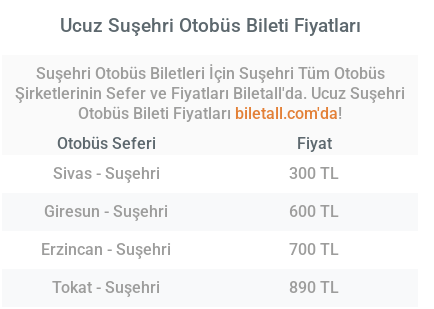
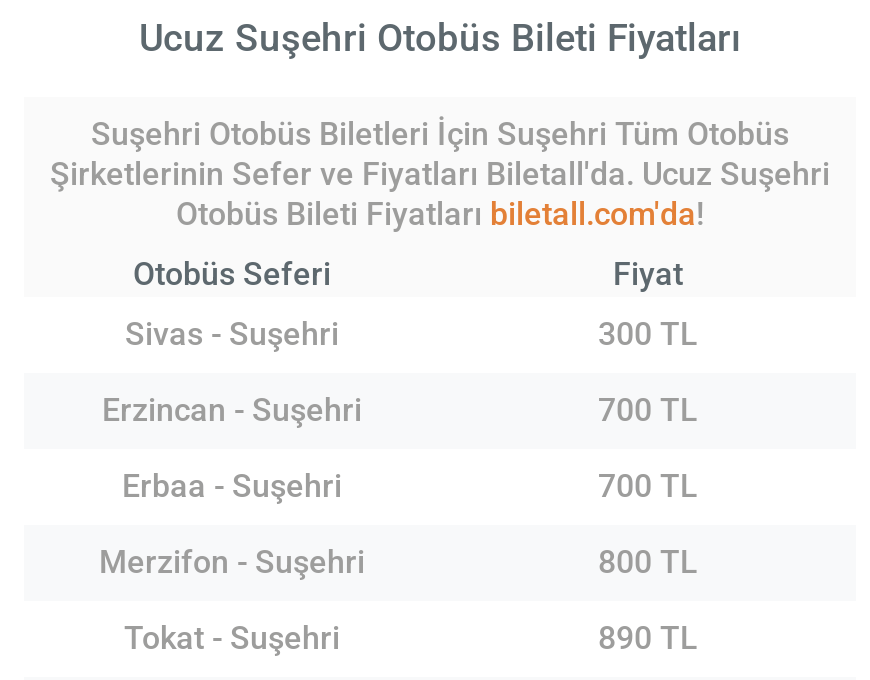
- Giresun - Suşehri
- 600 TL

moved up: Erzincan - Suşehri | 700 TL

+ Erbaa - Suşehri
+ 700 TL
+ Merzifon - Suşehri
+ 800 TL
